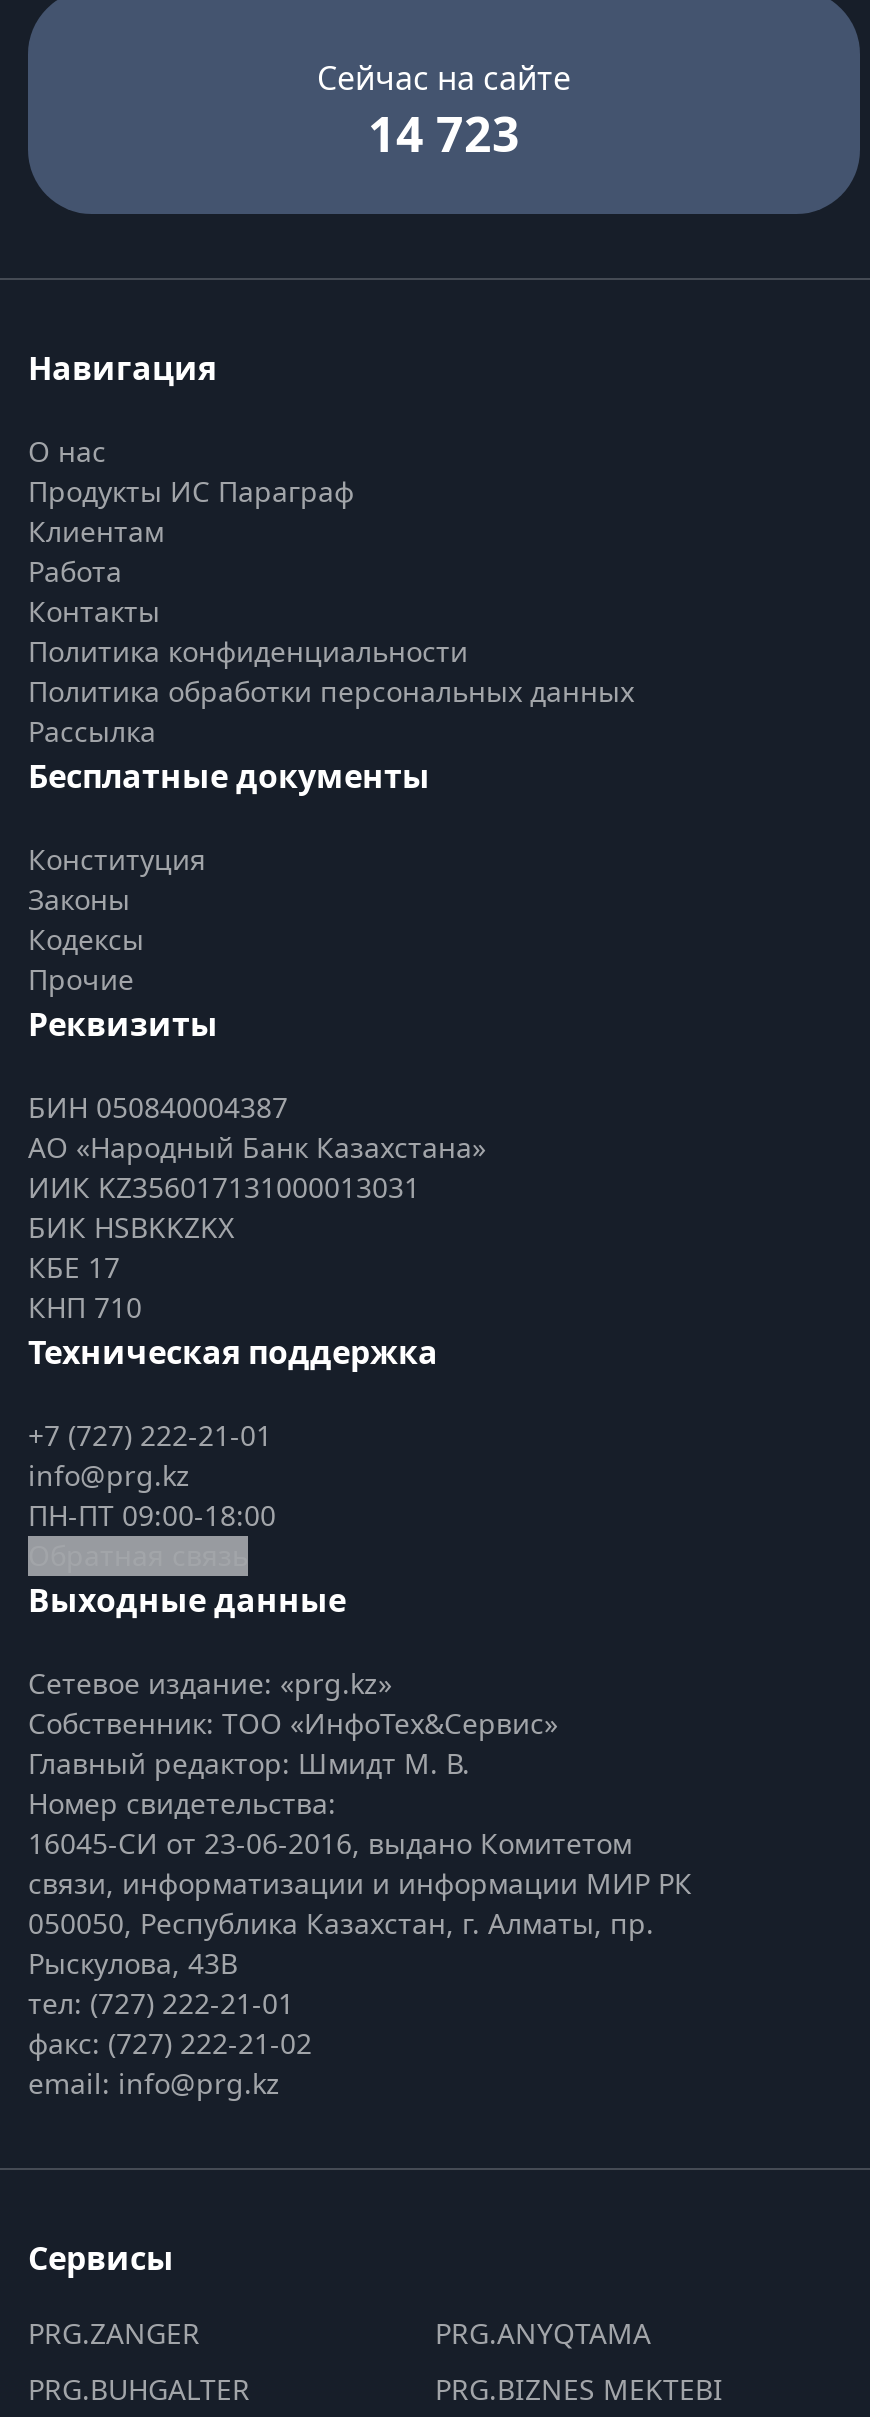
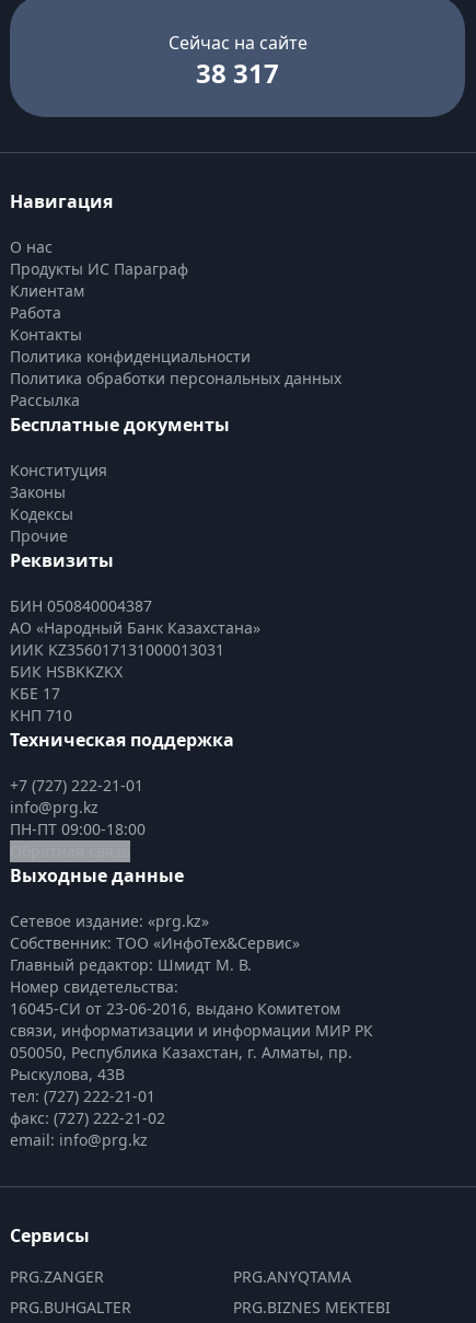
- 14 723
+ 38 317
